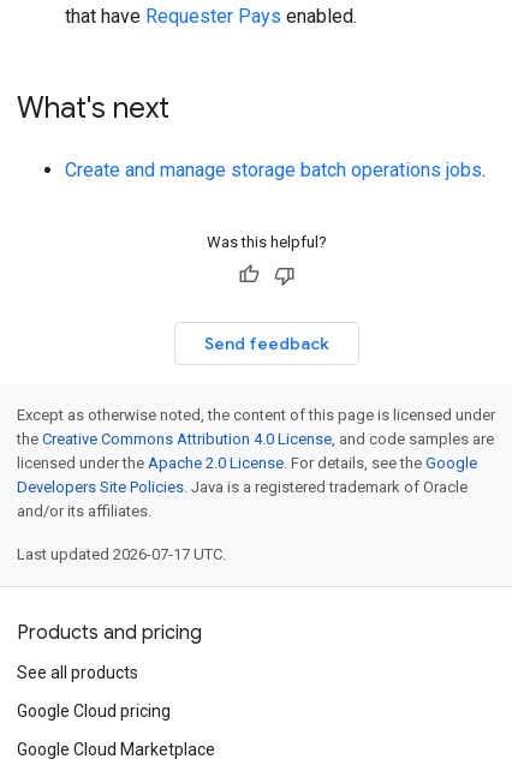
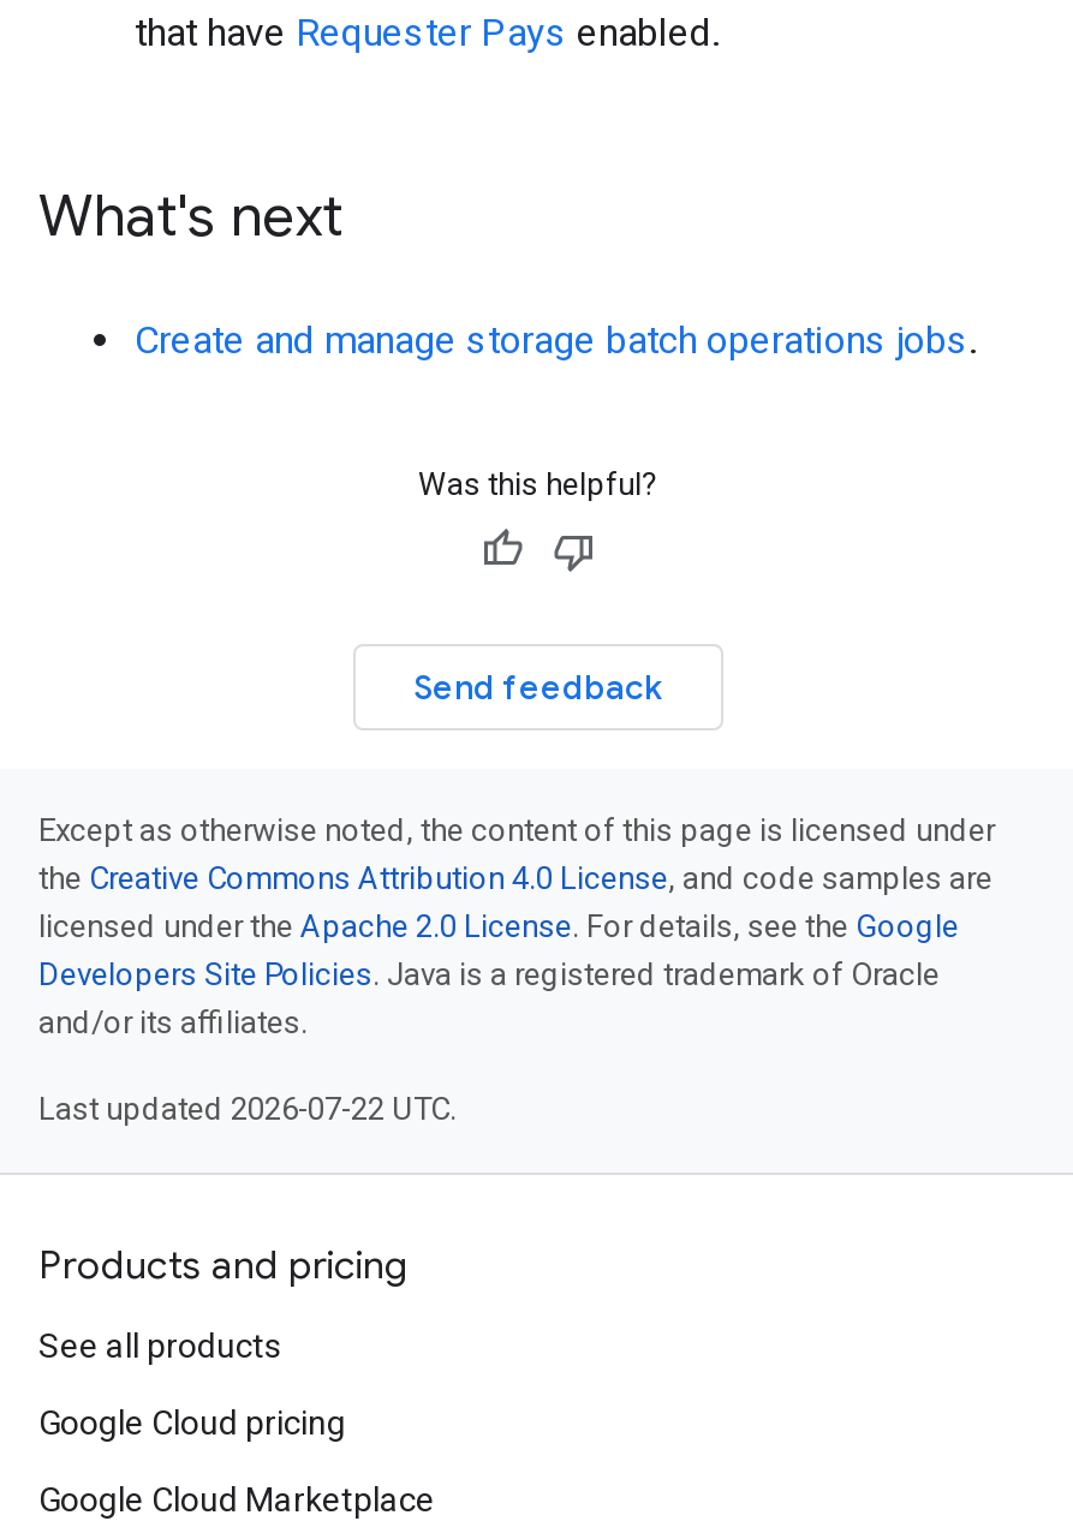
- Last updated 2026-07-17 UTC.
+ Last updated 2026-07-22 UTC.
